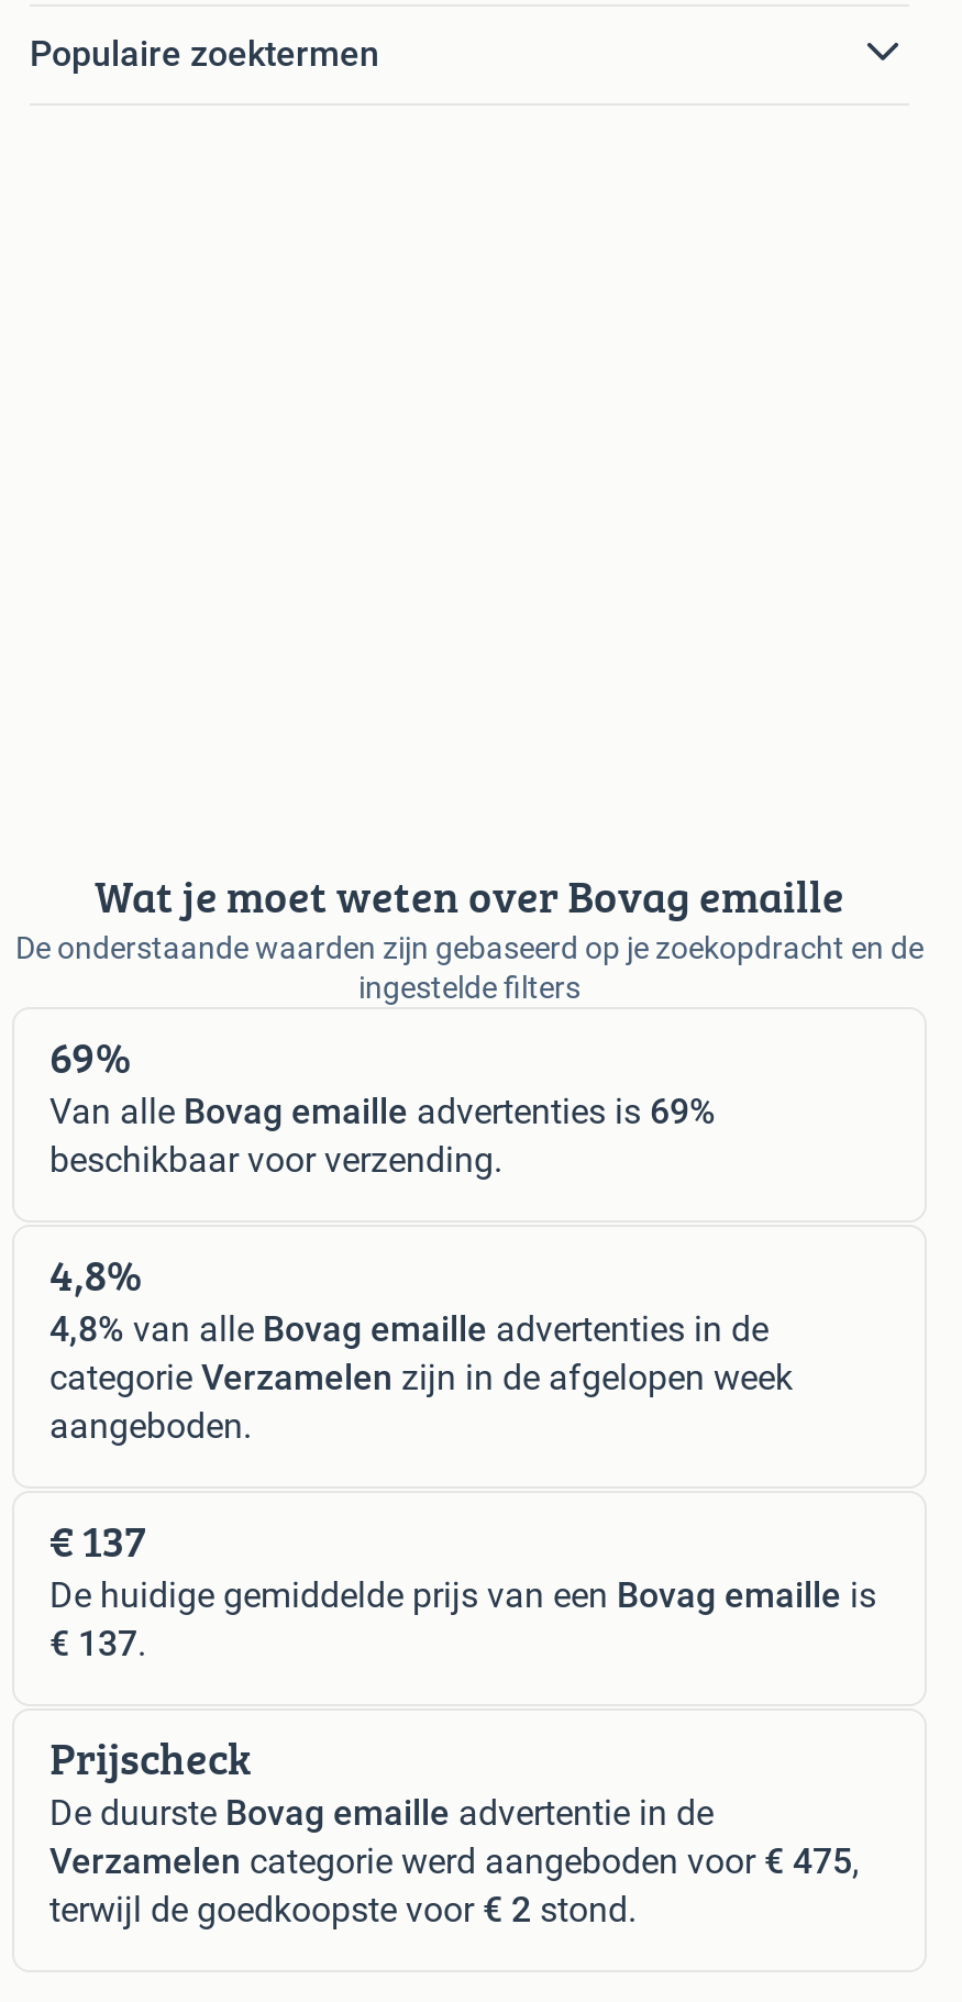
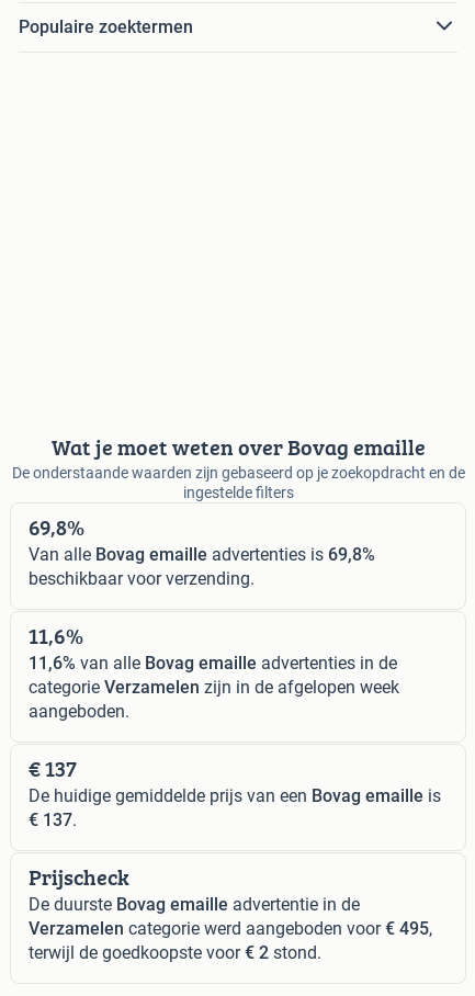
- 69%
+ 69,8%

- Van alle Bovag emaille advertenties is 69%
+ Van alle Bovag emaille advertenties is 69,8%

- 4,8%
+ 11,6%

- 4,8% van alle Bovag emaille advertenties in de
+ 11,6% van alle Bovag emaille advertenties in de

- Verzamelen categorie werd aangeboden voor € 475,
+ Verzamelen categorie werd aangeboden voor € 495,
